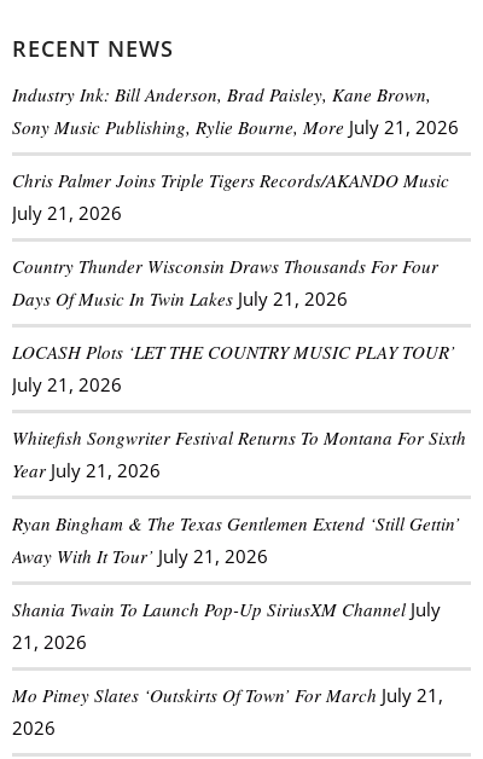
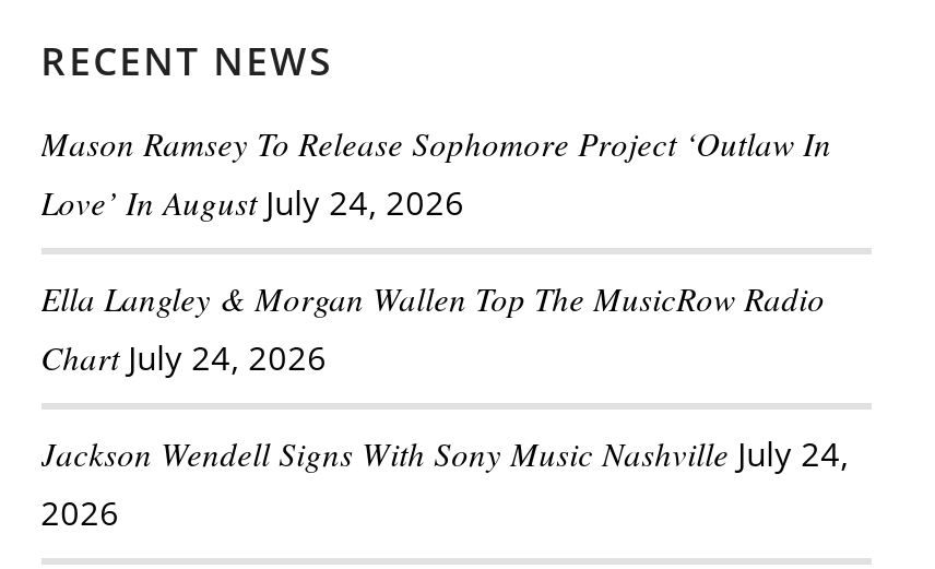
- Industry Ink: Bill Anderson, Brad Paisley, Kane Brown,
- Sony Music Publishing, Rylie Bourne, More July 21, 2026
- Chris Palmer Joins Triple Tigers Records/AKANDO Music
- July 21, 2026
- Country Thunder Wisconsin Draws Thousands For Four
- Days Of Music In Twin Lakes July 21, 2026
- LOCASH Plots ‘LET THE COUNTRY MUSIC PLAY TOUR’
- July 21, 2026
- Whitefish Songwriter Festival Returns To Montana For Sixth
- Year July 21, 2026
- Ryan Bingham & The Texas Gentlemen Extend ‘Still Gettin’
- Away With It Tour’ July 21, 2026
- Shania Twain To Launch Pop-Up SiriusXM Channel July
- 21, 2026
- Mo Pitney Slates ‘Outskirts Of Town’ For March July 21,
+ Mason Ramsey To Release Sophomore Project ‘Outlaw In
+ Love’ In August July 24, 2026
+ Ella Langley & Morgan Wallen Top The MusicRow Radio
+ Chart July 24, 2026
+ Jackson Wendell Signs With Sony Music Nashville July 24,
